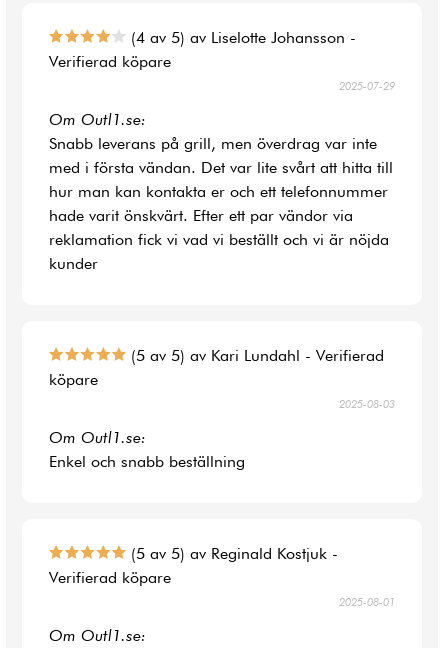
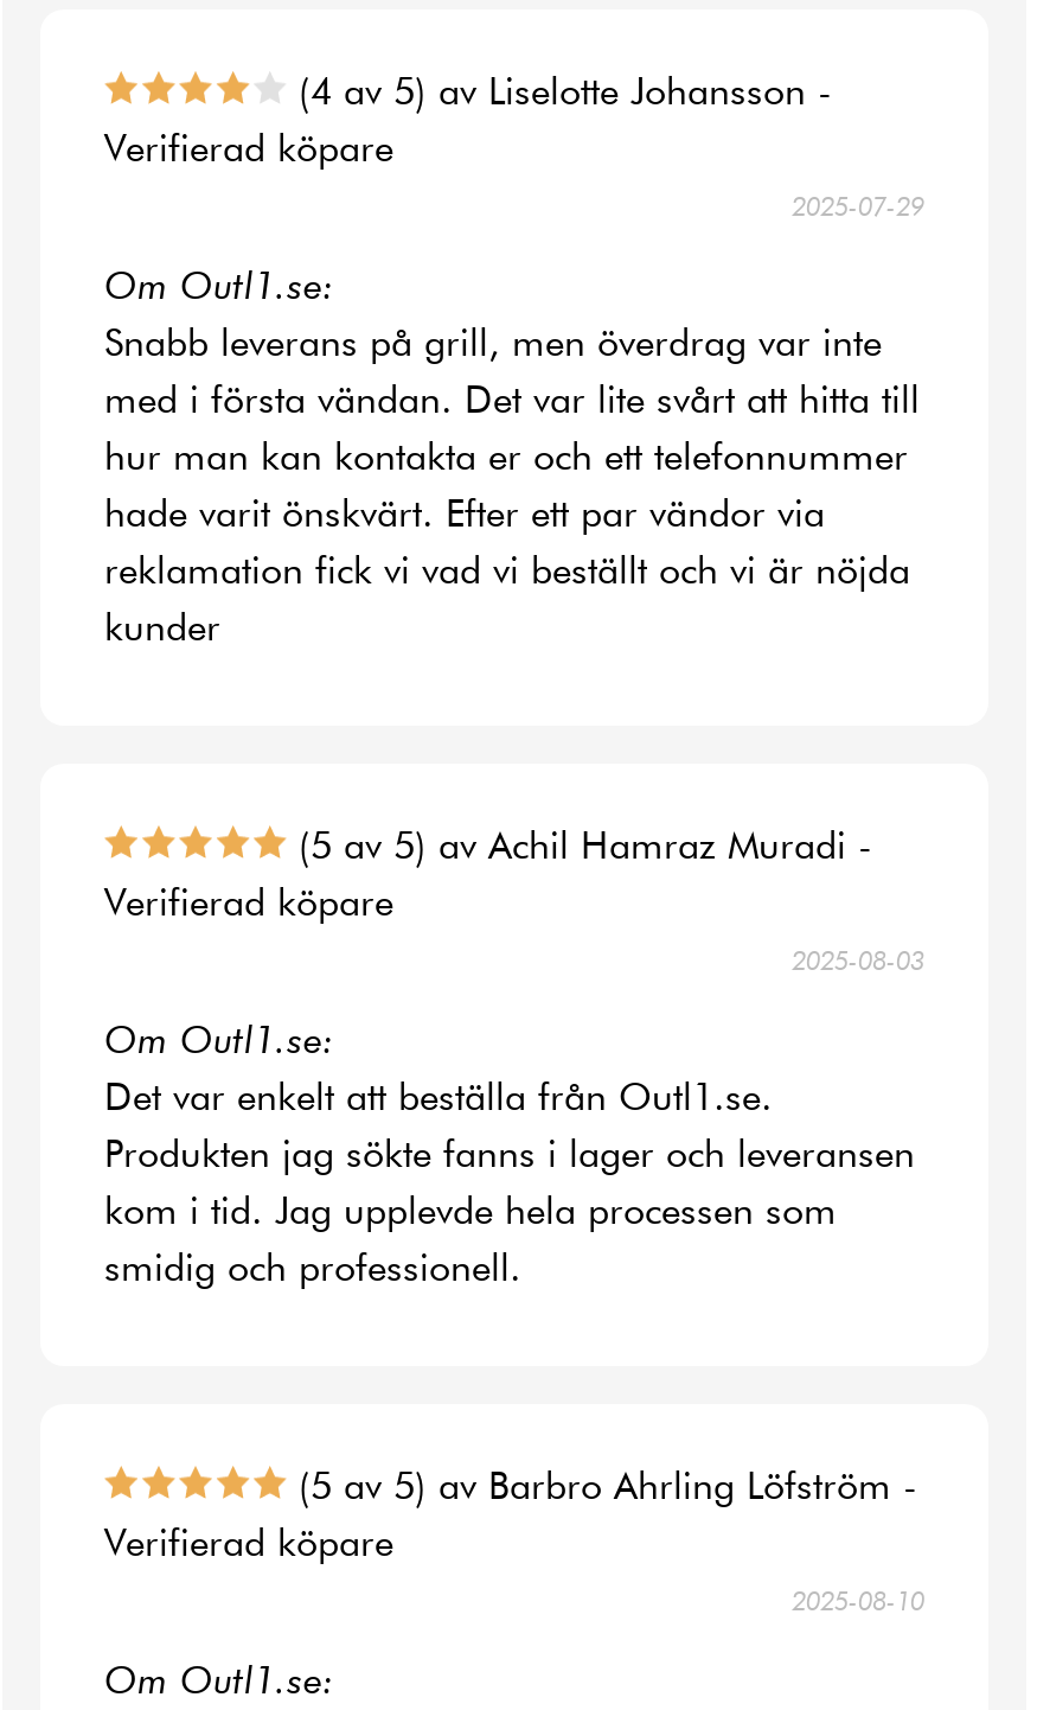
- (5 av 5) av Kari Lundahl - Verifierad
- köpare
+ (5 av 5) av Achil Hamraz Muradi -
+ Verifierad köpare

- Enkel och snabb beställning
+ Det var enkelt att beställa från Outl1.se.
+ Produkten jag sökte fanns i lager och leveransen
+ kom i tid. Jag upplevde hela processen som
+ smidig och professionell.

- (5 av 5) av Reginald Kostjuk -
+ (5 av 5) av Barbro Ahrling Löfström -

- 2025-08-01
+ 2025-08-10
